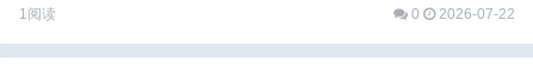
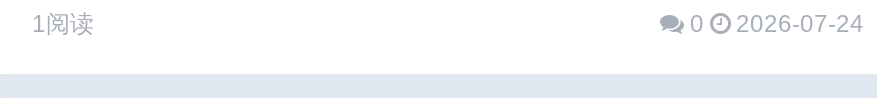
- 0 2026-07-22
+ 0 2026-07-24
